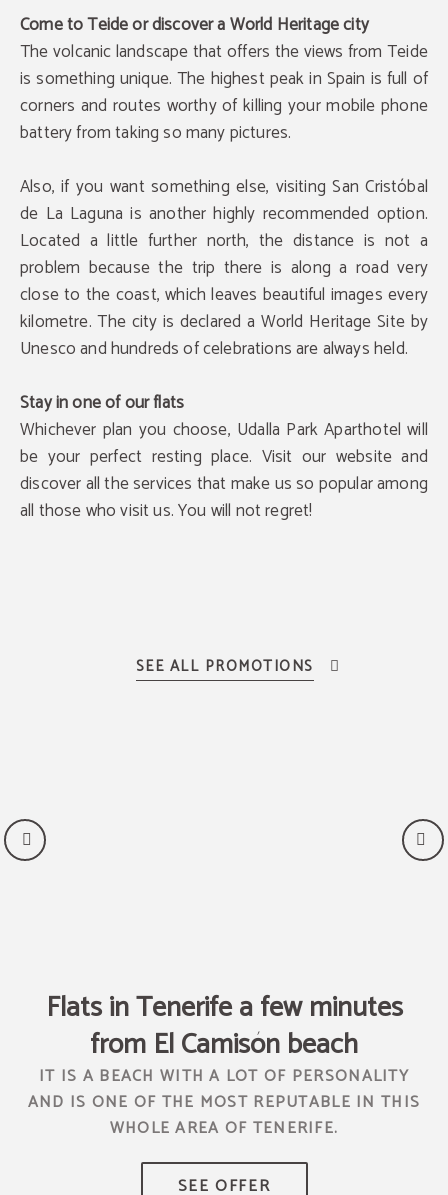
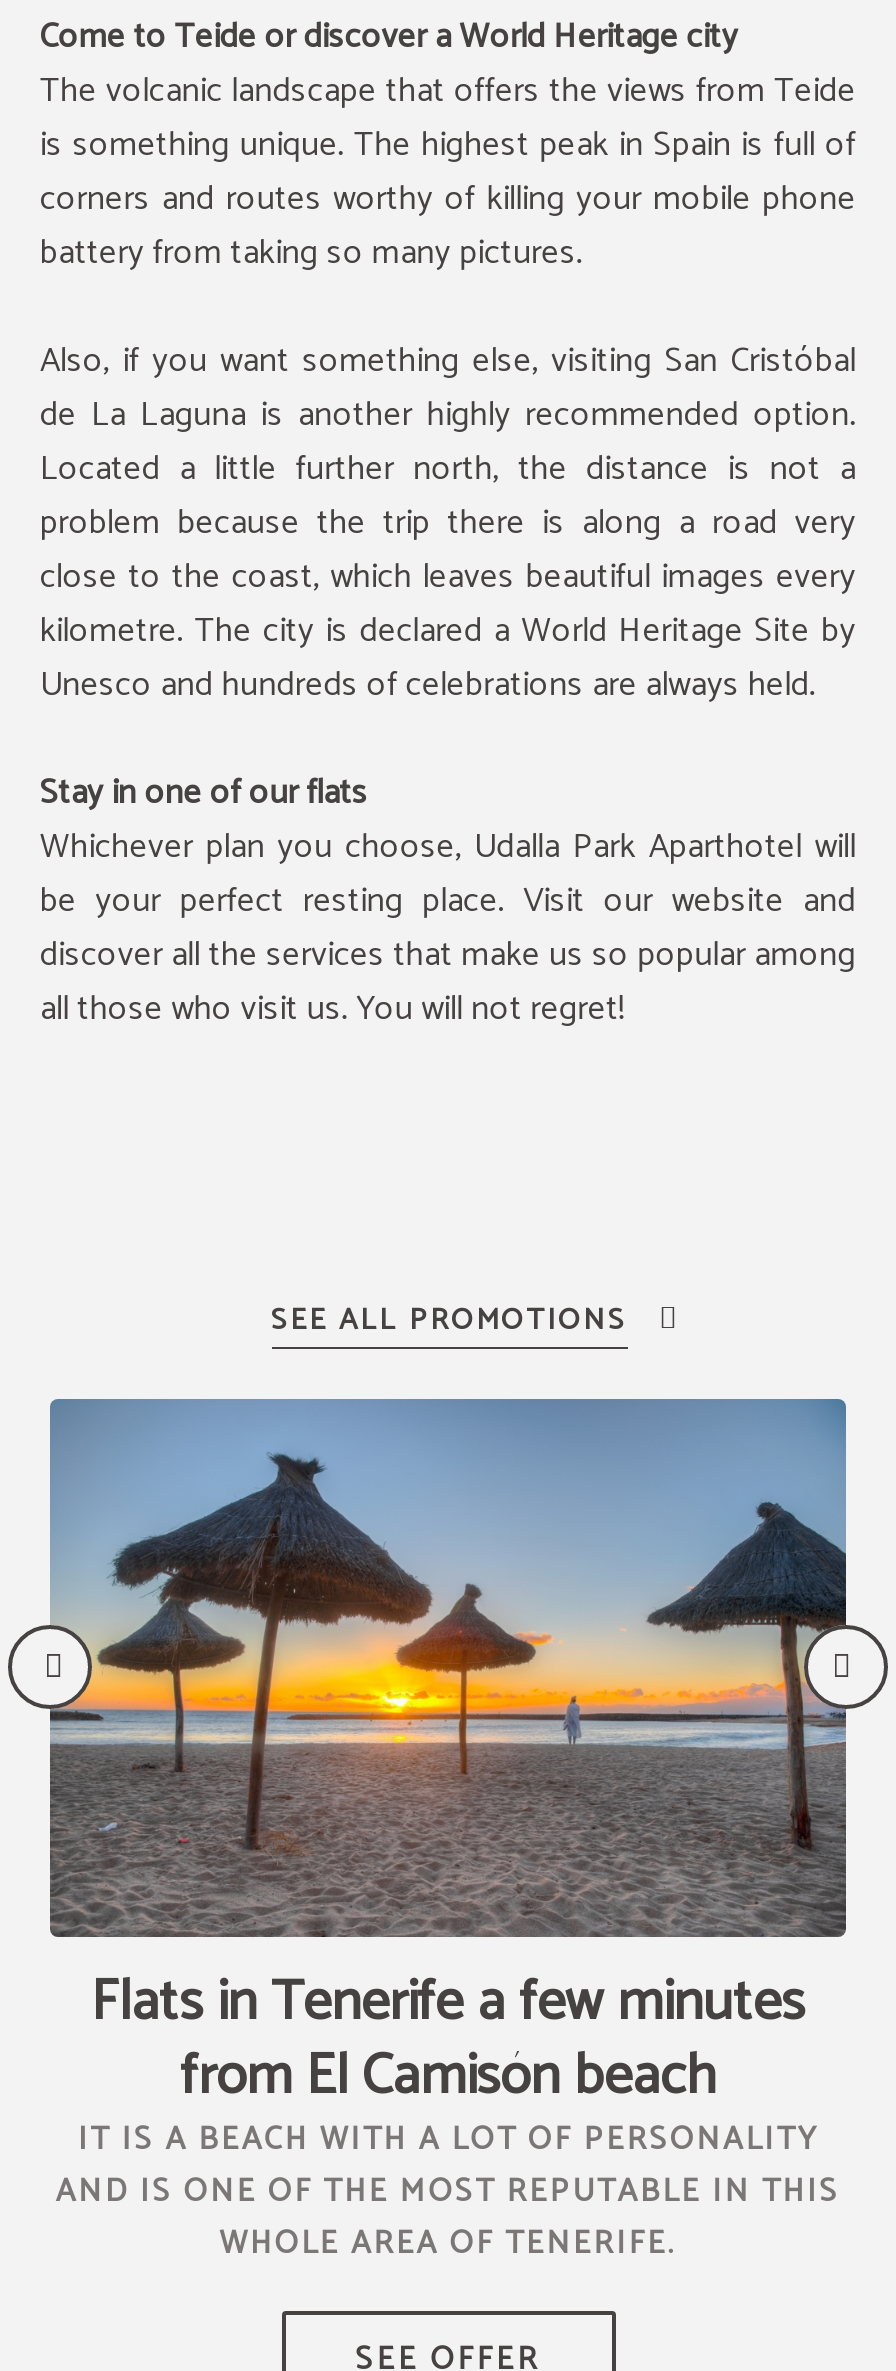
+ [image]
